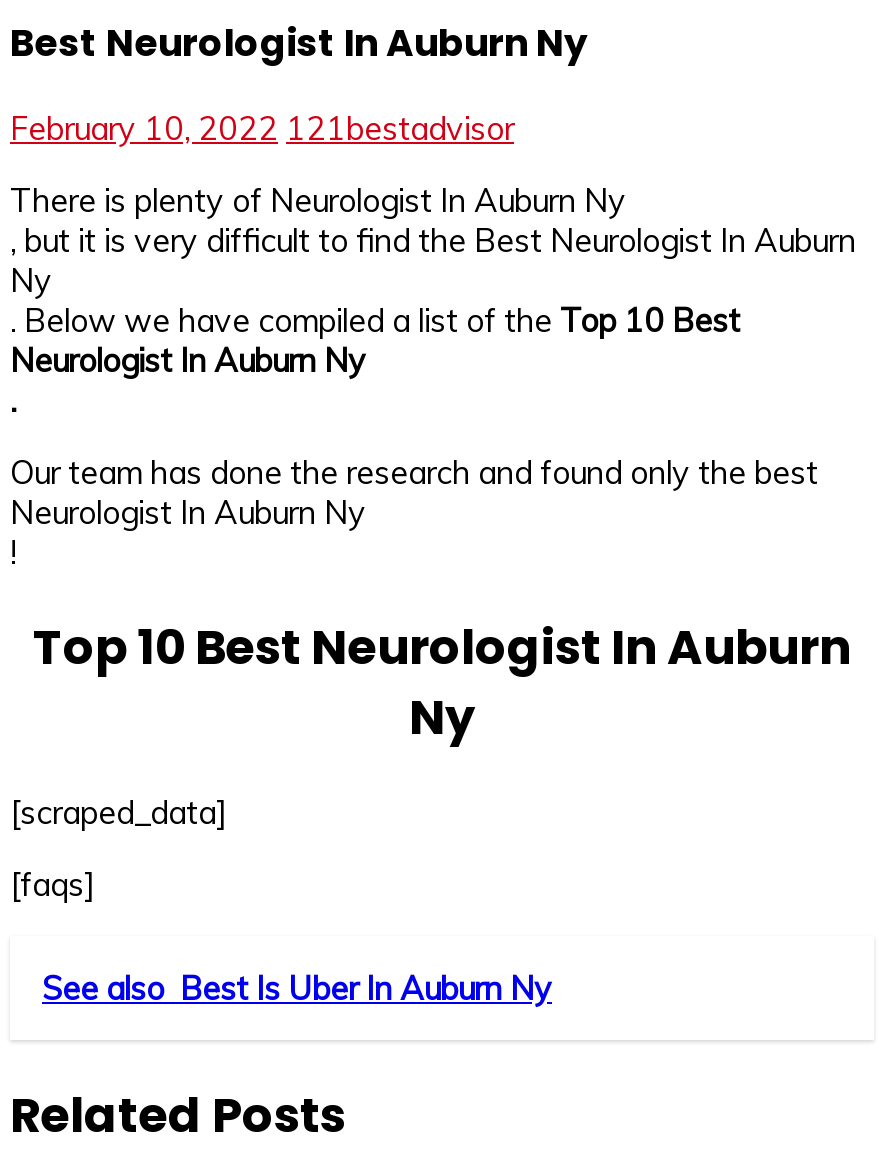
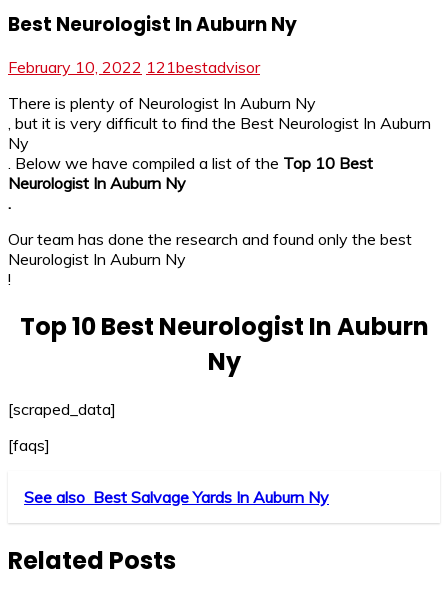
- See also Best Is Uber In Auburn Ny
+ See also Best Salvage Yards In Auburn Ny
